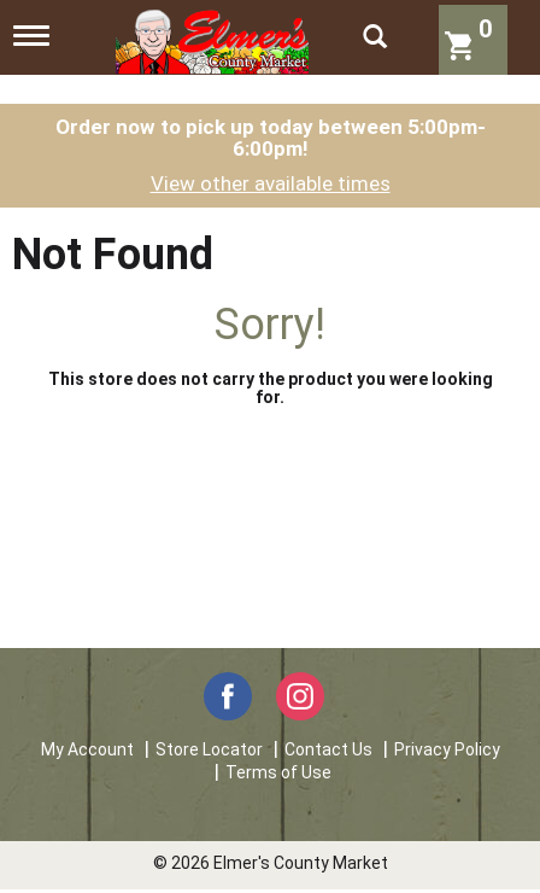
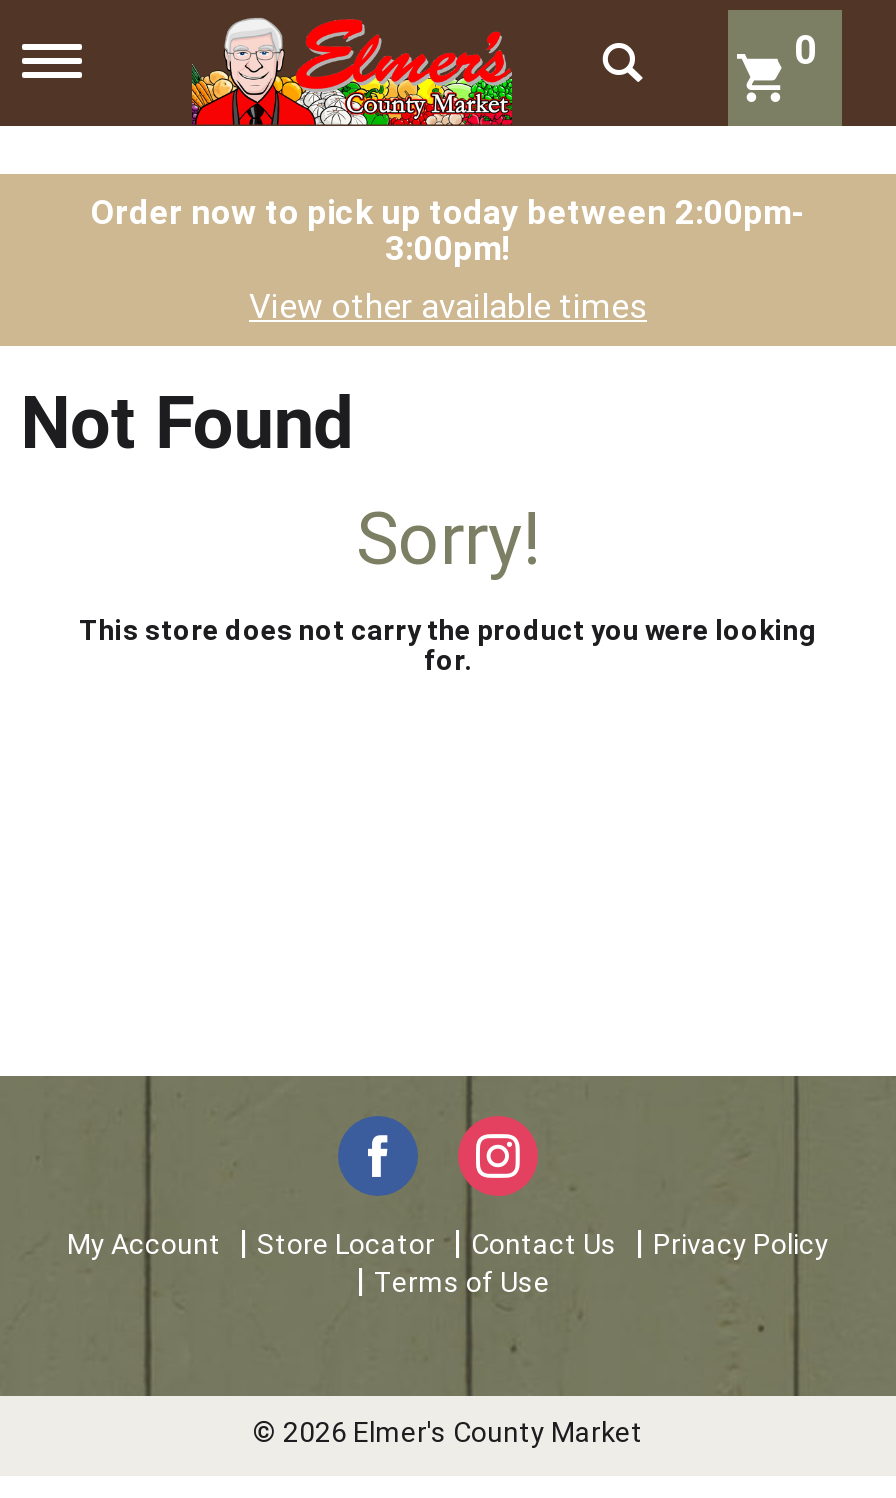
- Order now to pick up today between 5:00pm-
- 6:00pm!
+ Order now to pick up today between 2:00pm-
+ 3:00pm!
